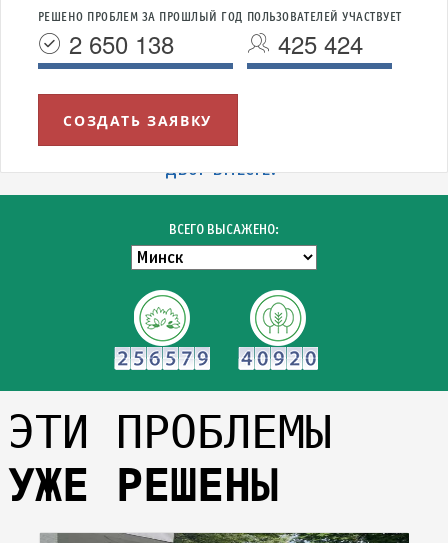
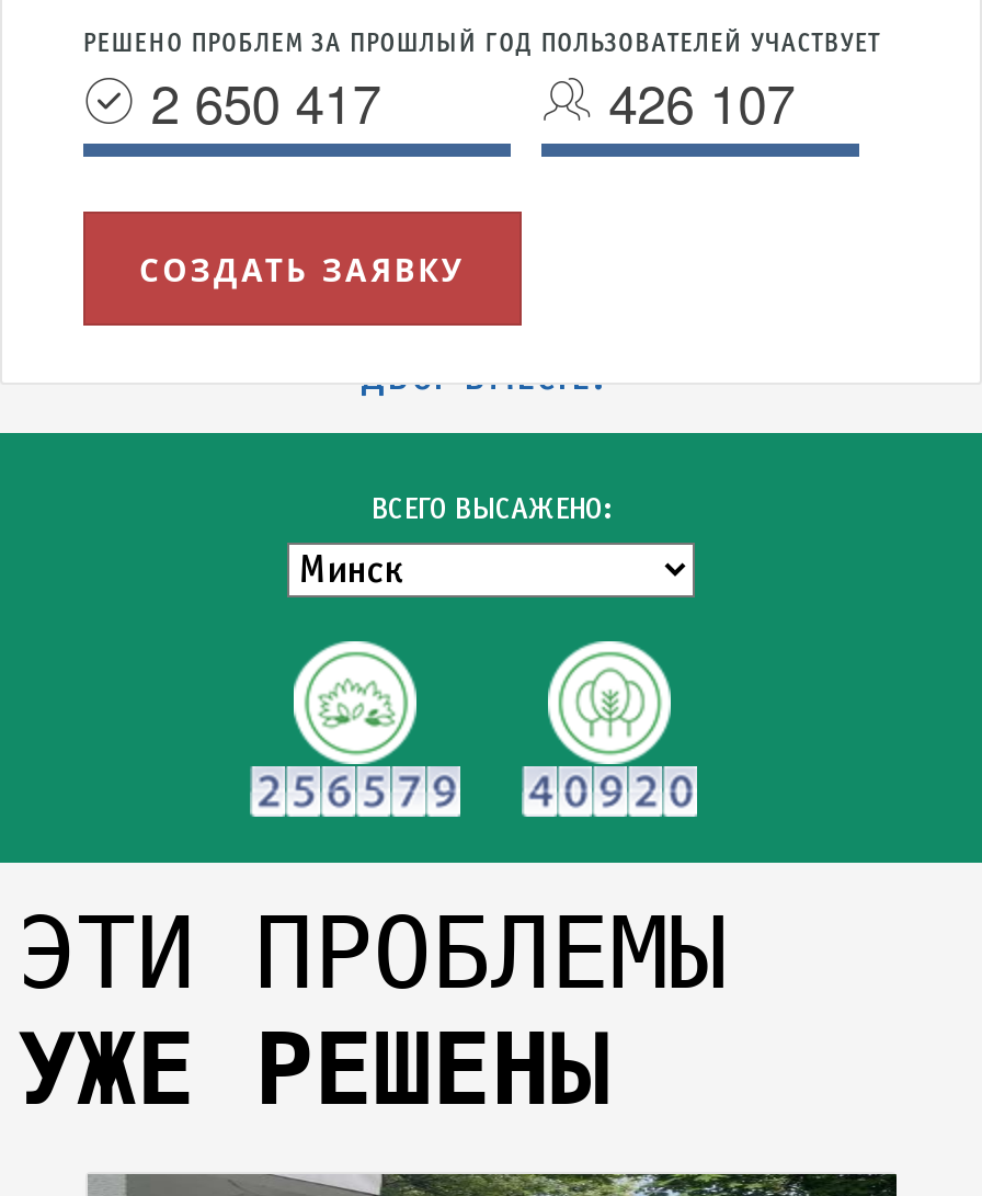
- 2 650 138
+ 2 650 417

- 425 424
+ 426 107
